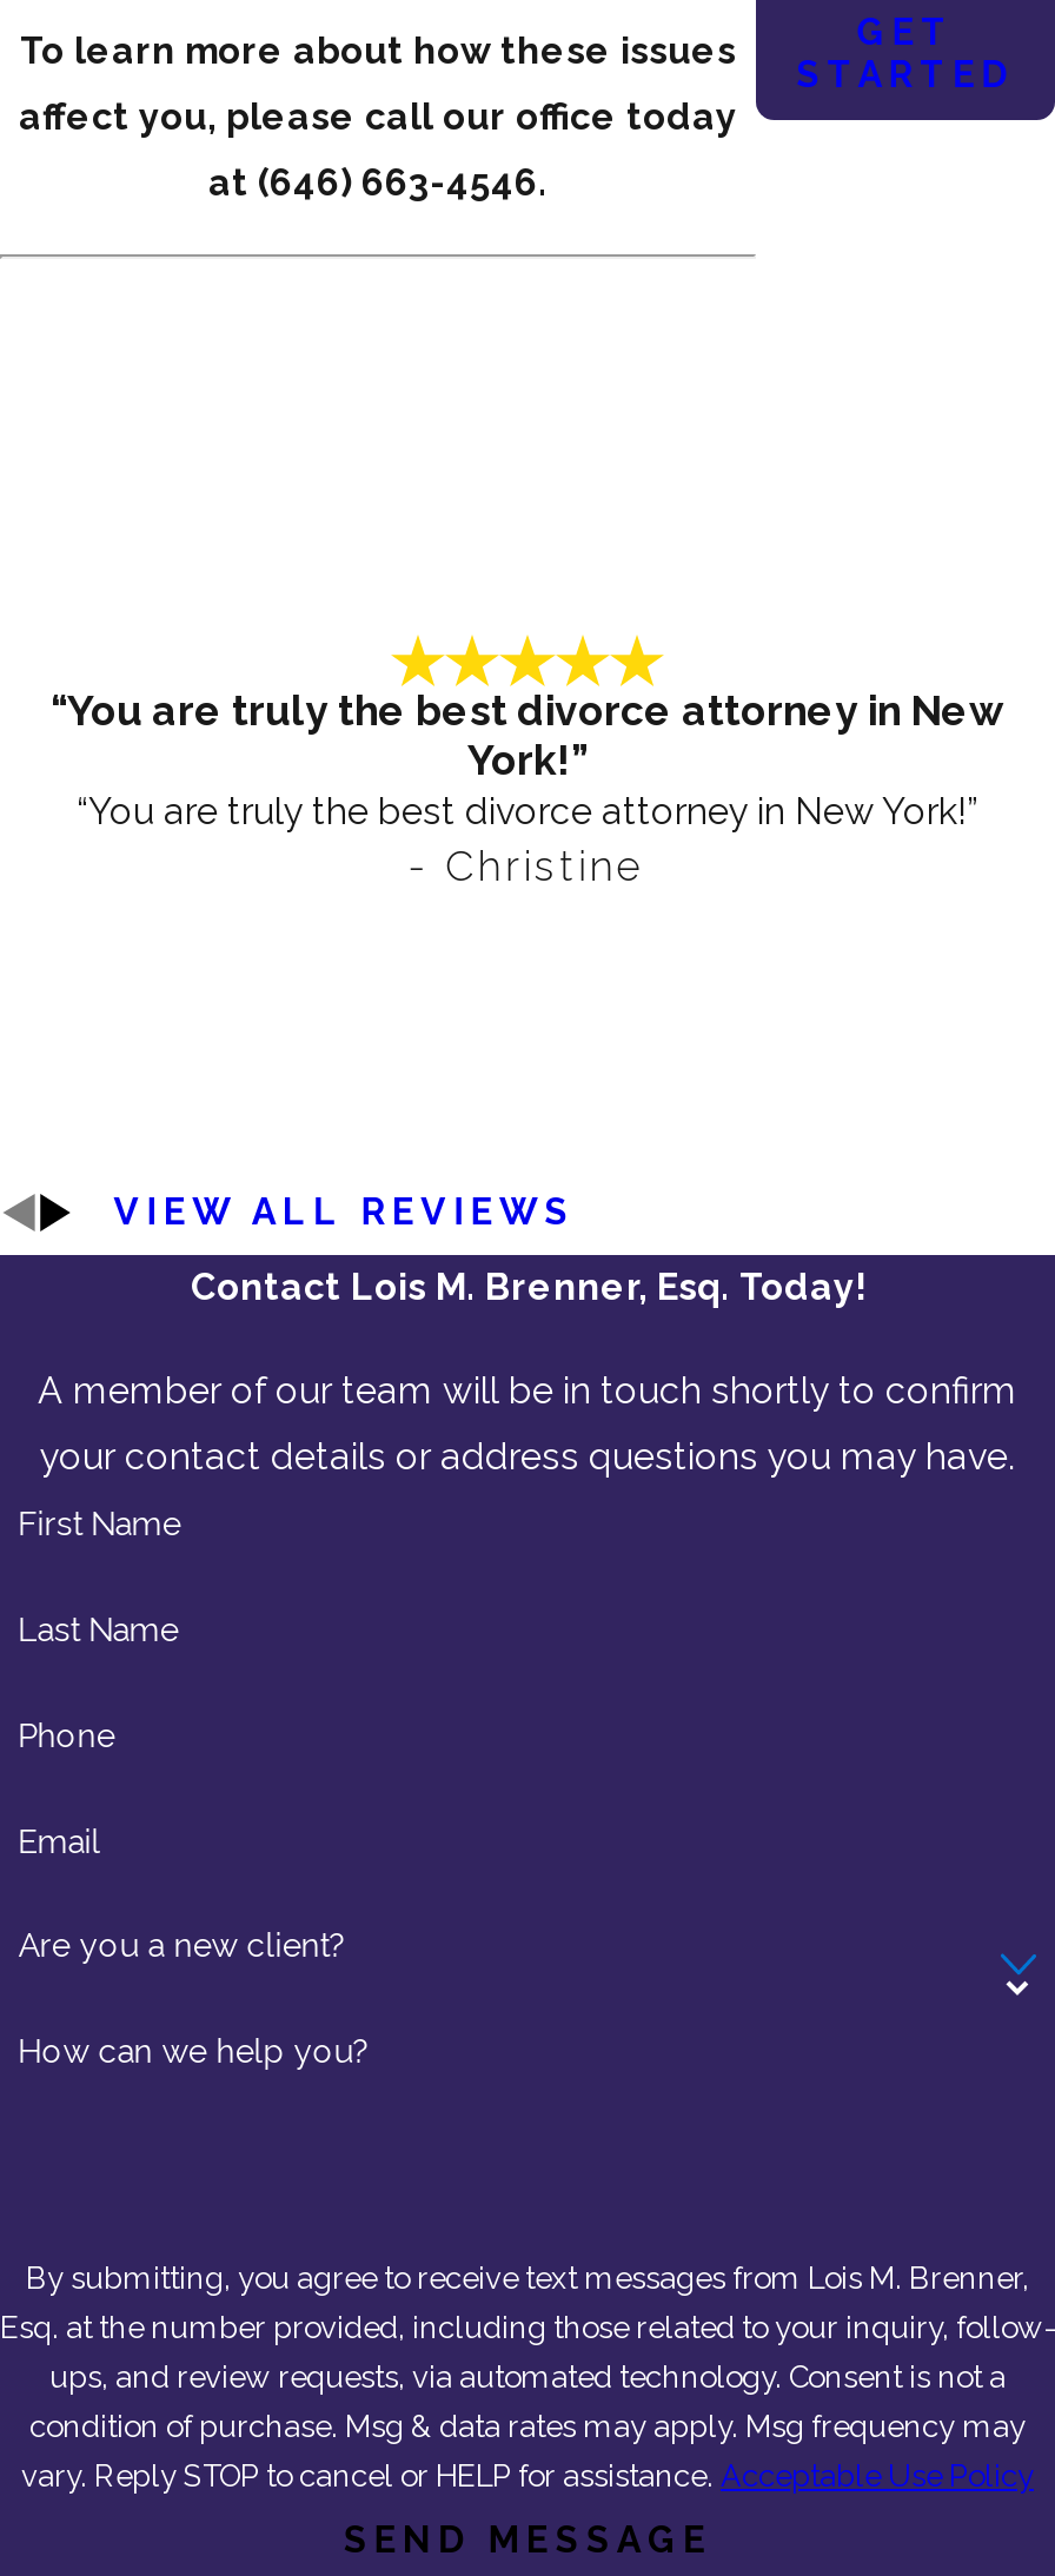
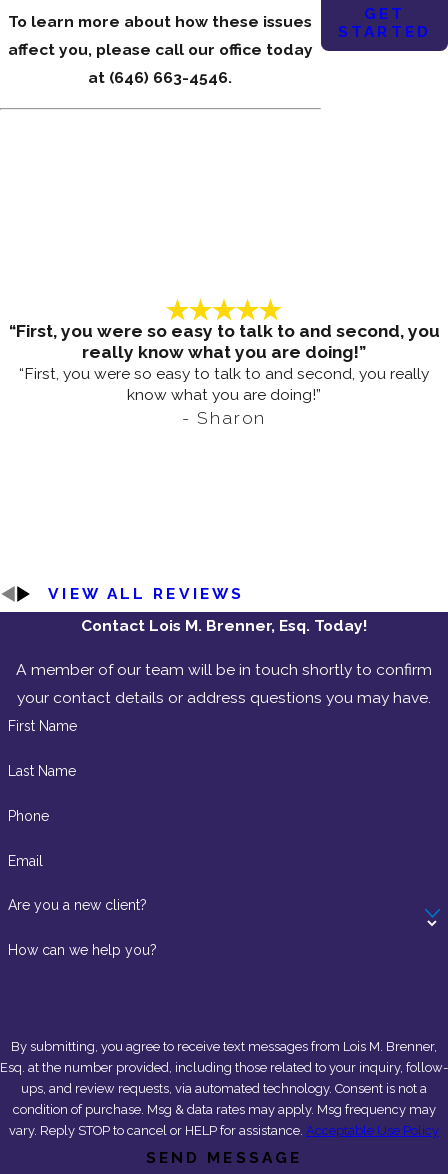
- “You are truly the best divorce attorney in New
- York!”
- “You are truly the best divorce attorney in New York!”
- - Christine
+ “First, you were so easy to talk to and second, you
+ really know what you are doing!”
+ “First, you were so easy to talk to and second, you really
+ know what you are doing!”
+ - Sharon
